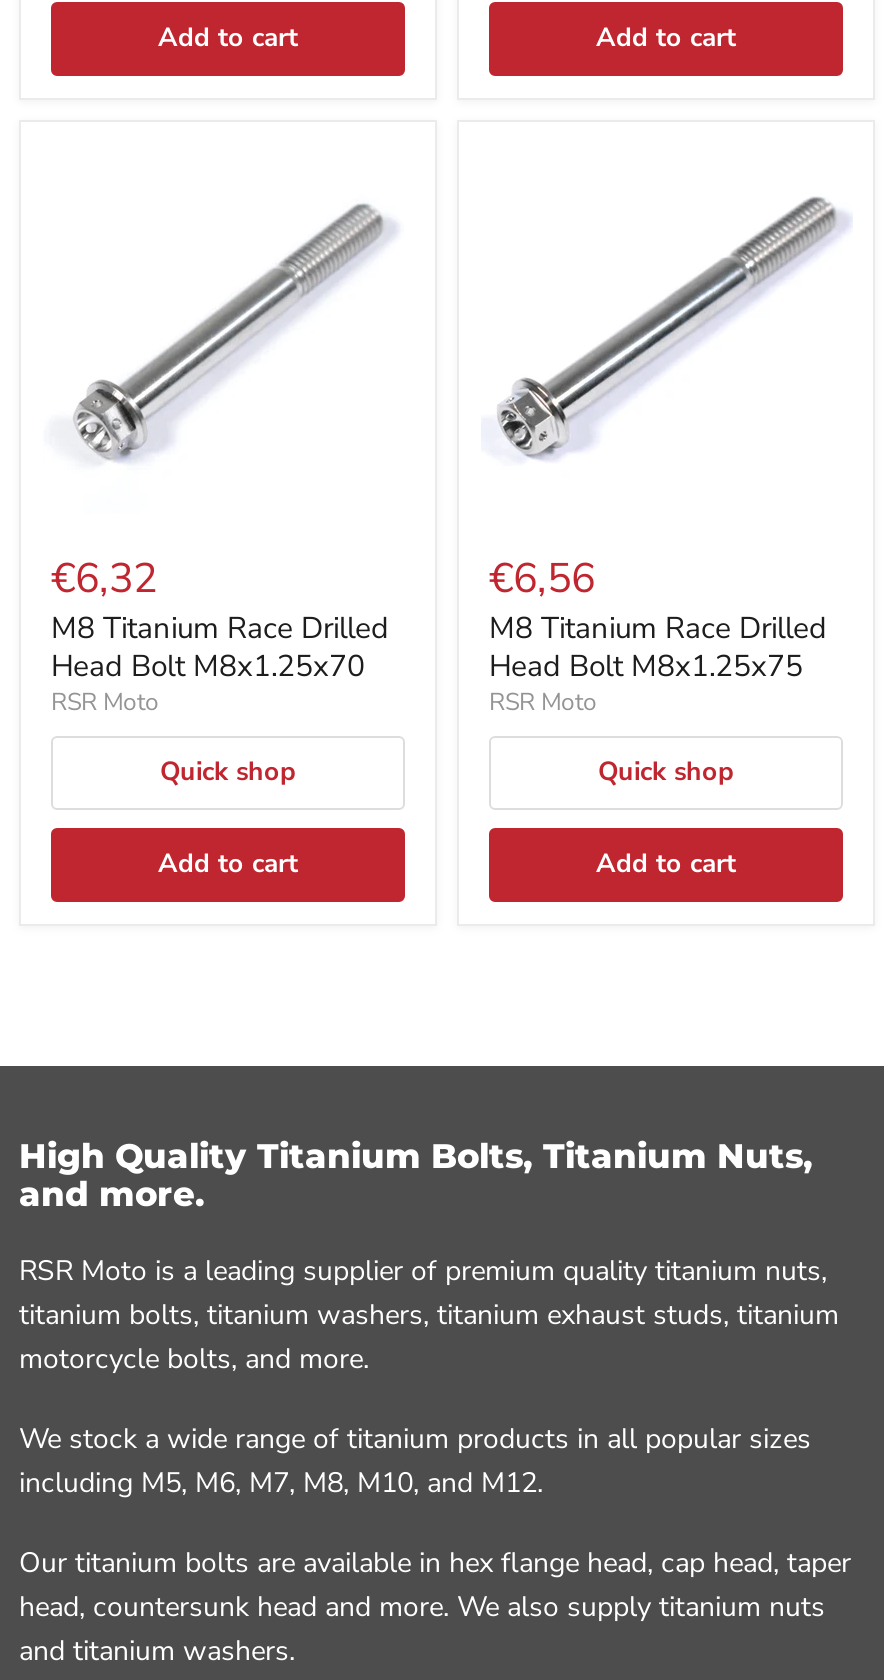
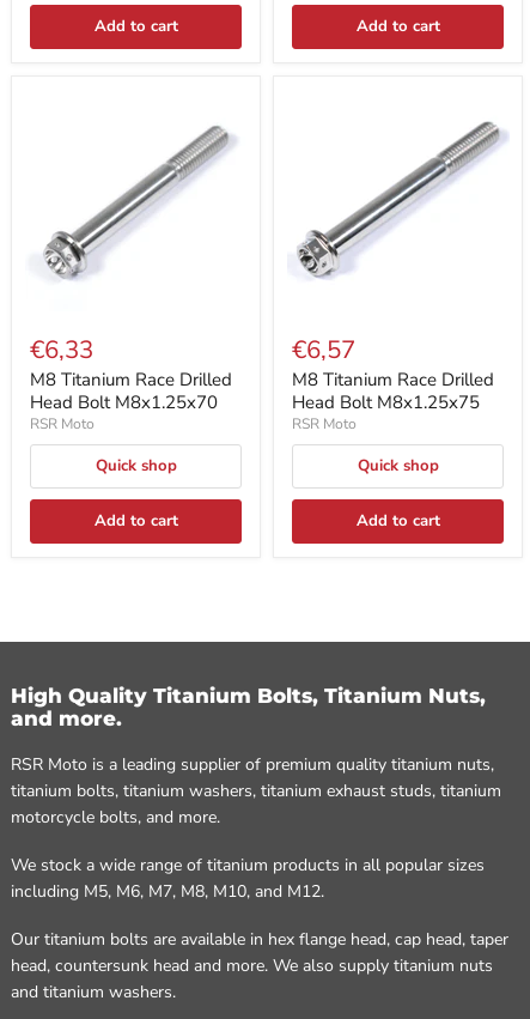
- €6,32
+ €6,33

- €6,56
+ €6,57
